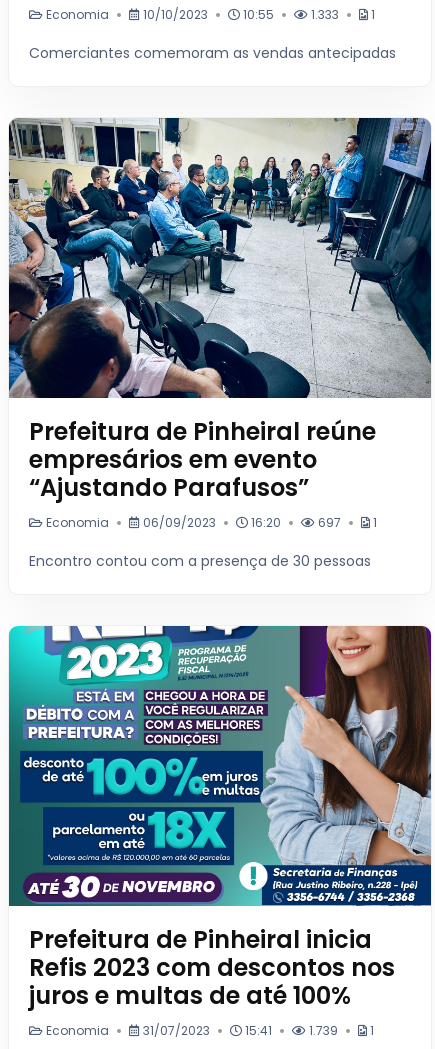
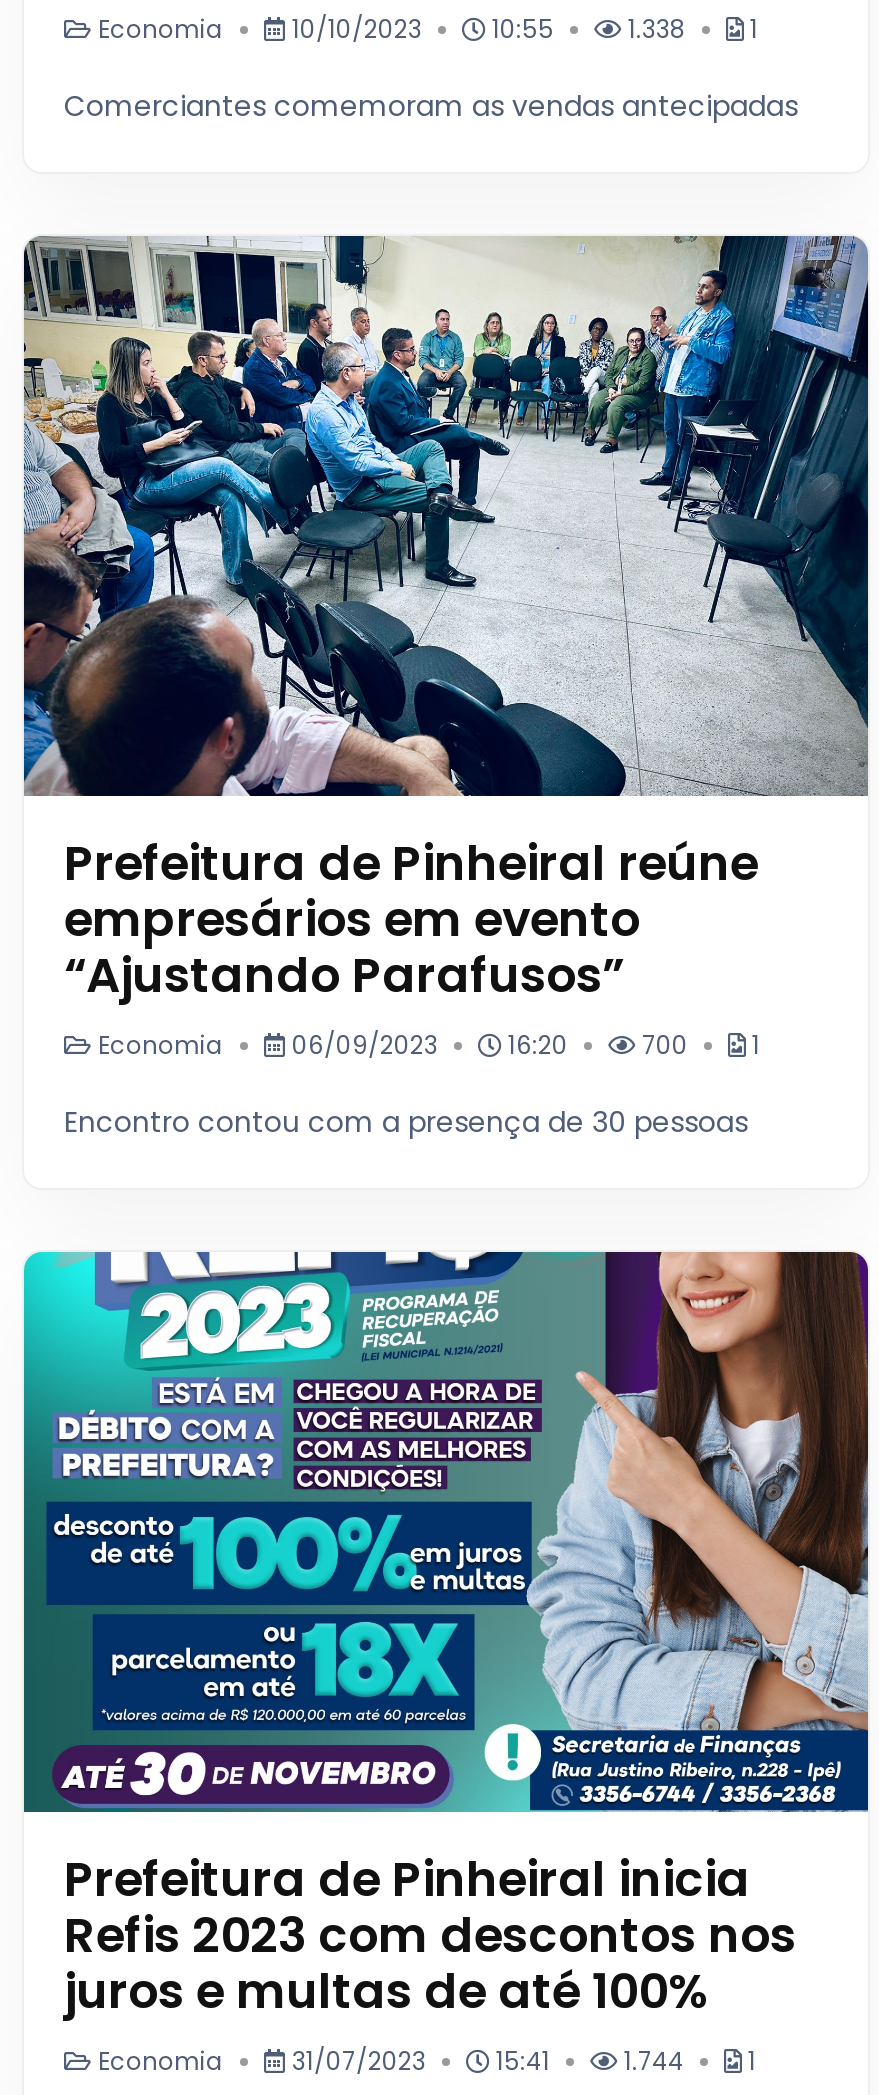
- 1.333 1
+ 1.338 1

- 697 1
+ 700 1

- 1.739 1
+ 1.744 1
